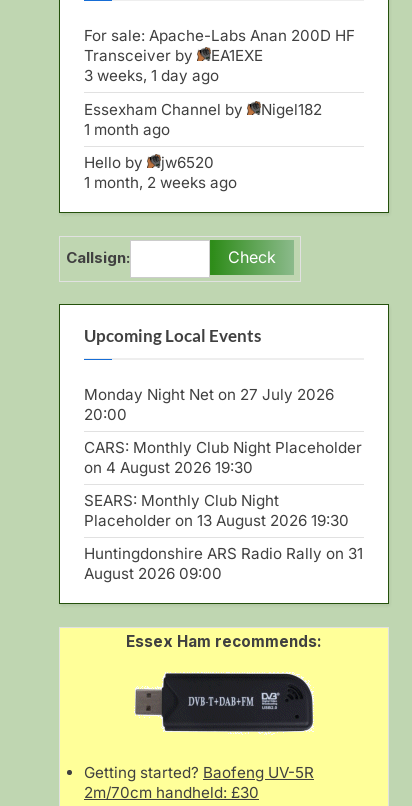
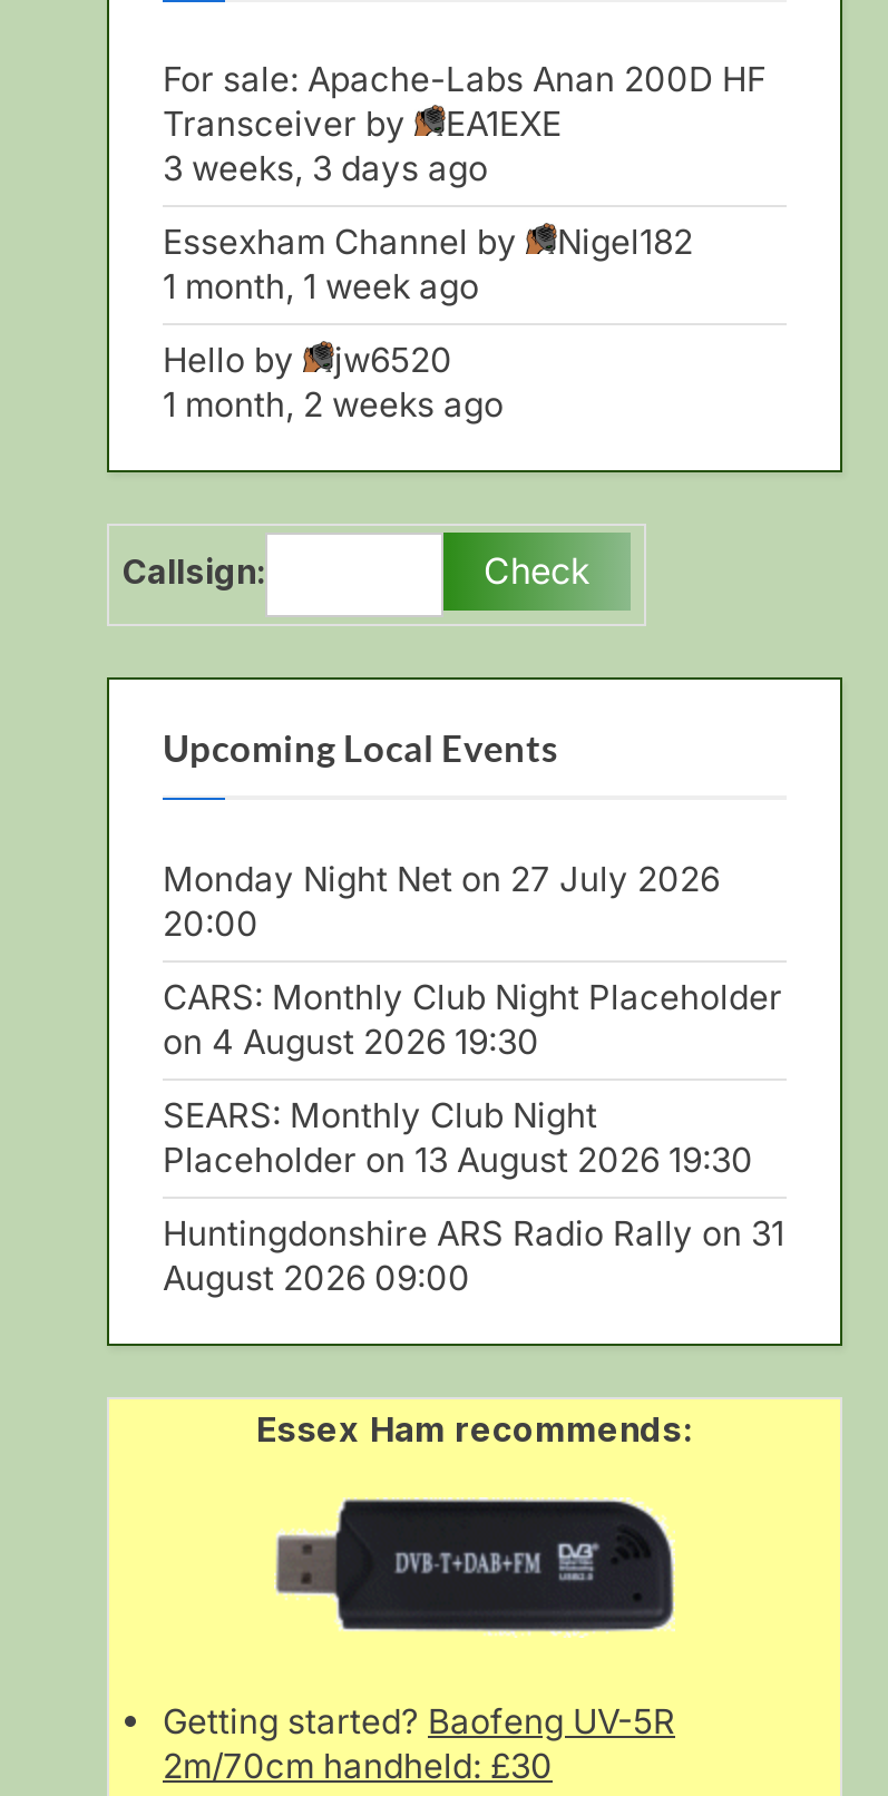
- 3 weeks, 1 day ago
+ 3 weeks, 3 days ago

- 1 month ago
+ 1 month, 1 week ago
